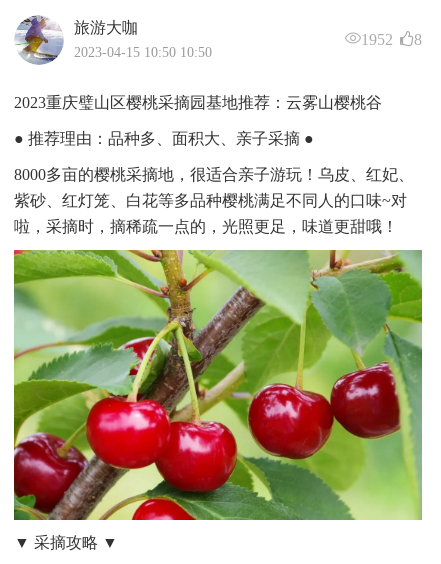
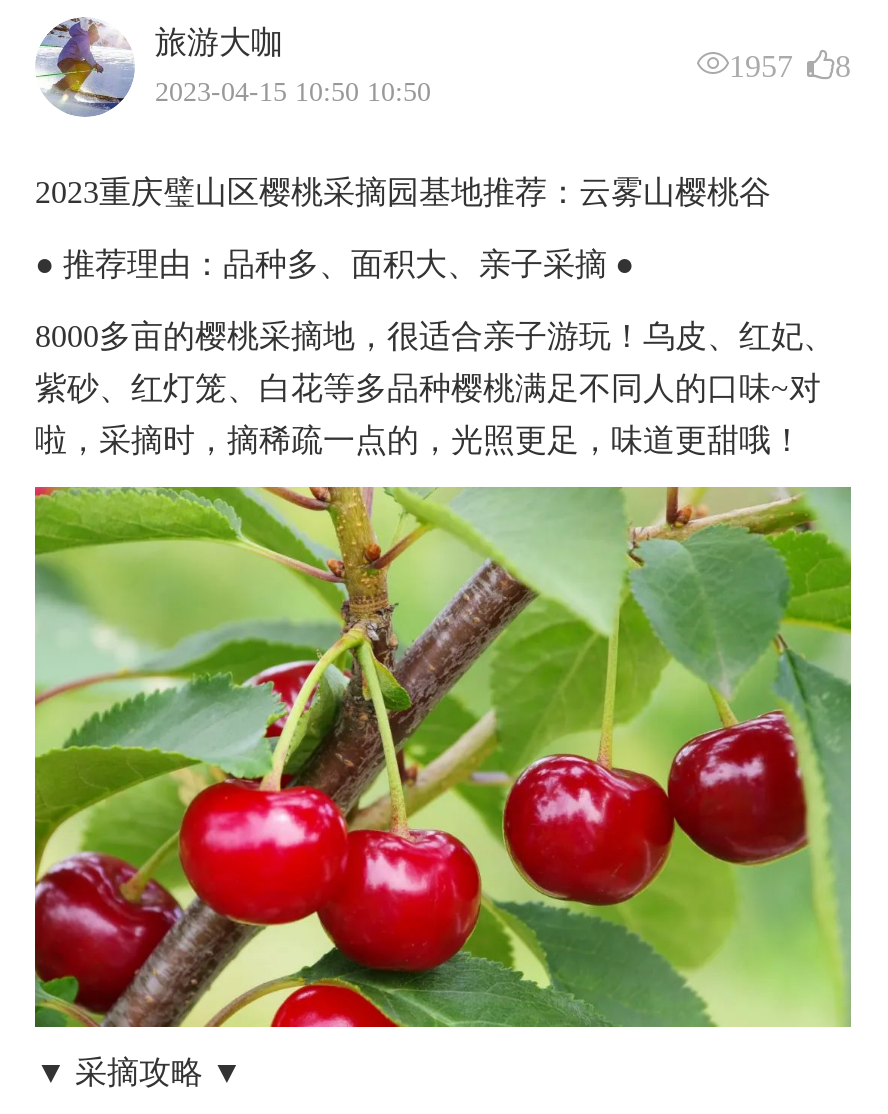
- 1952 8
+ 1957 8
